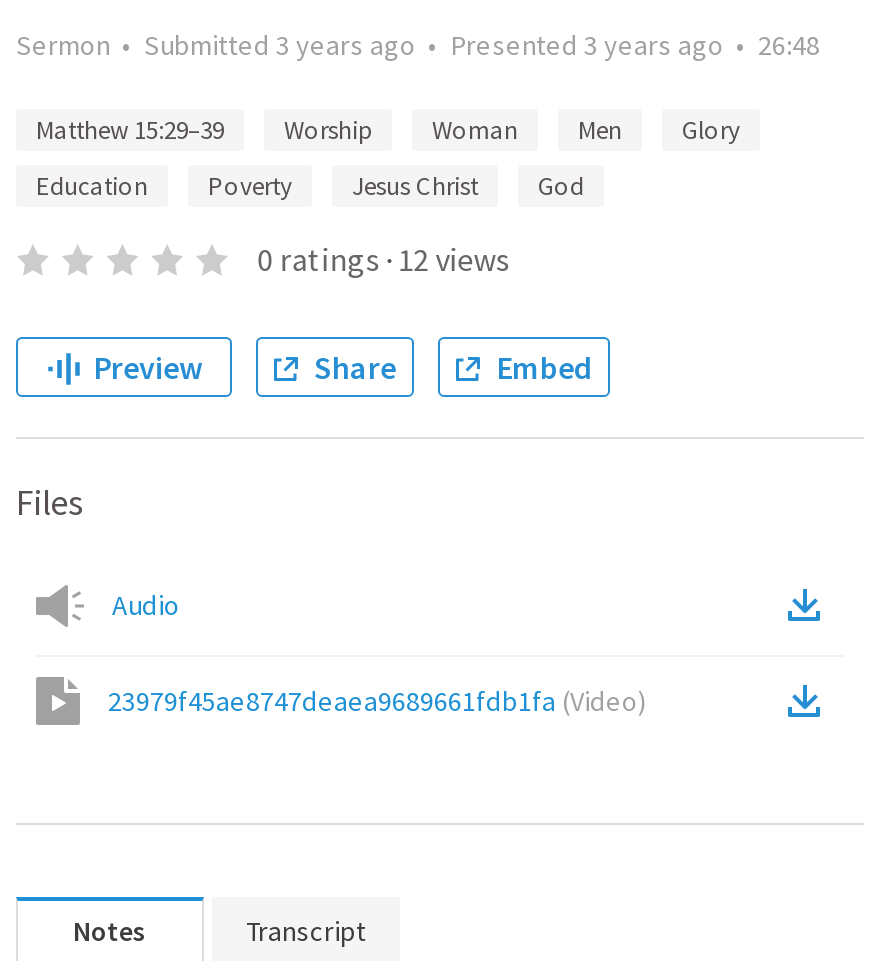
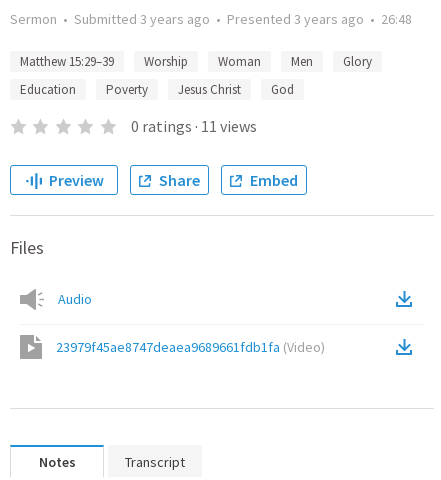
- 0 ratings · 12 views
+ 0 ratings · 11 views
